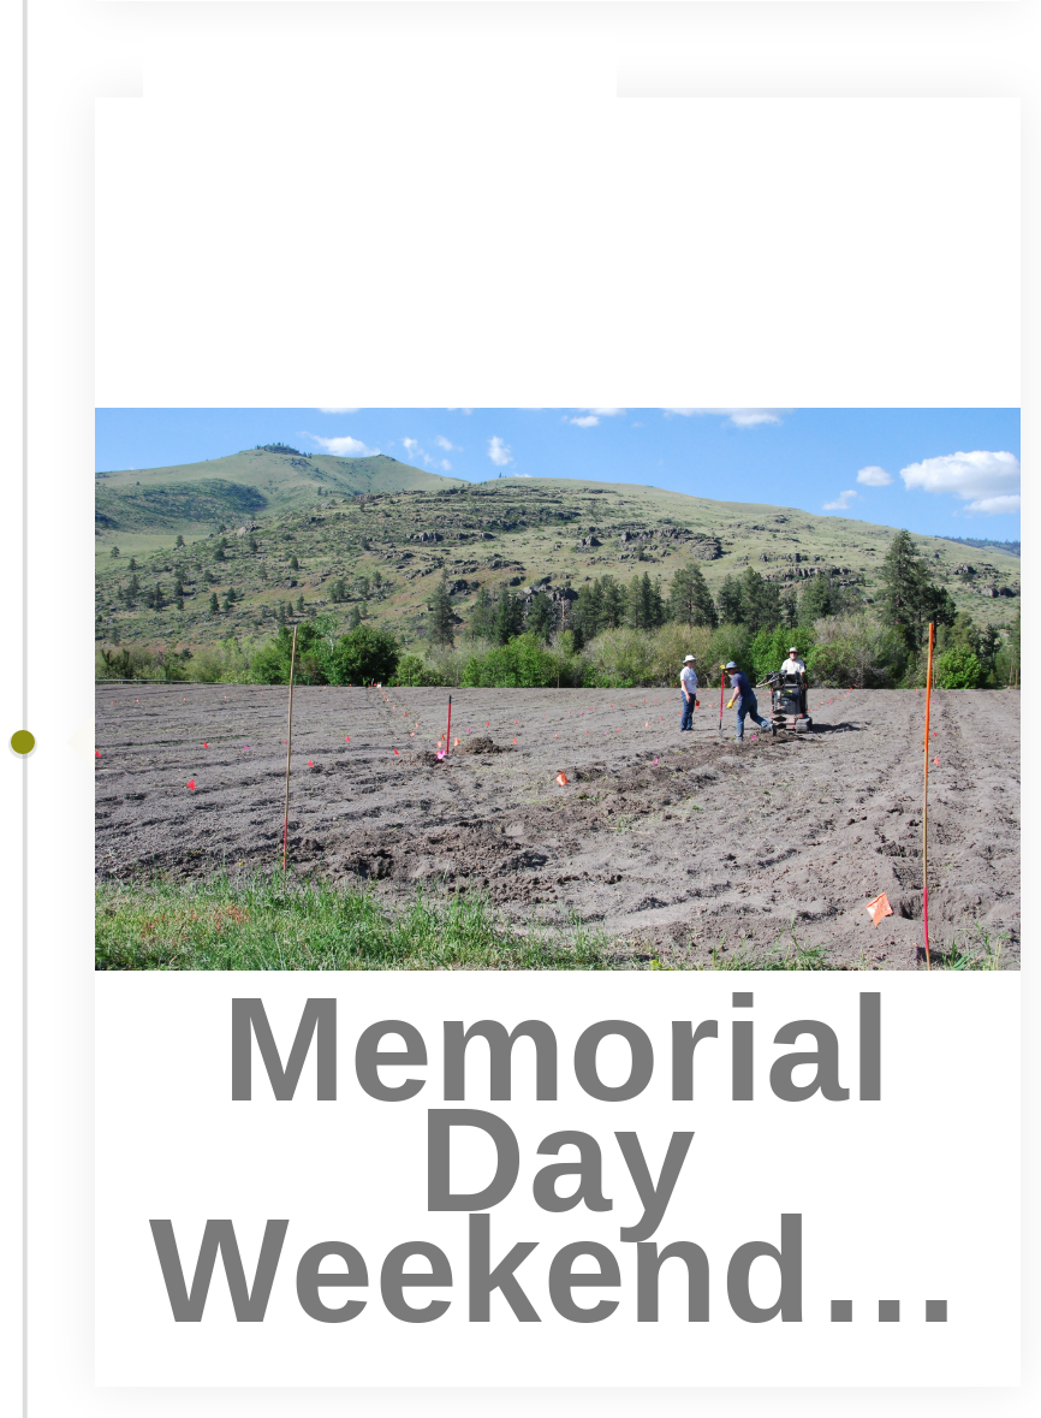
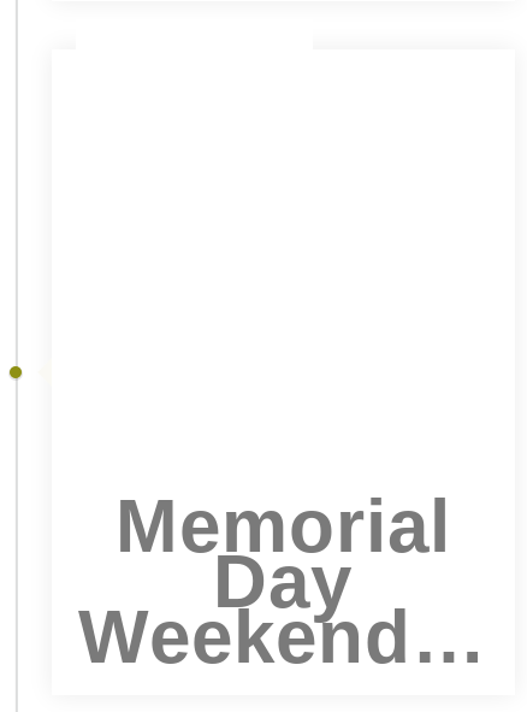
- [image]
